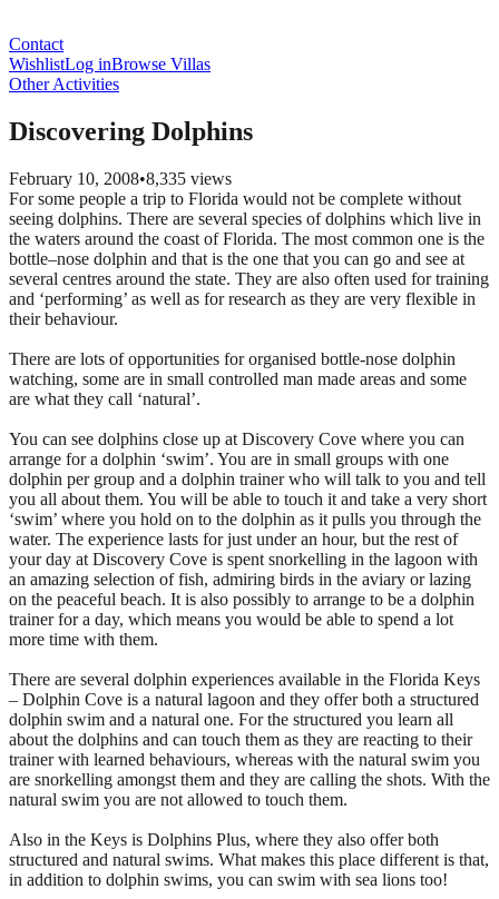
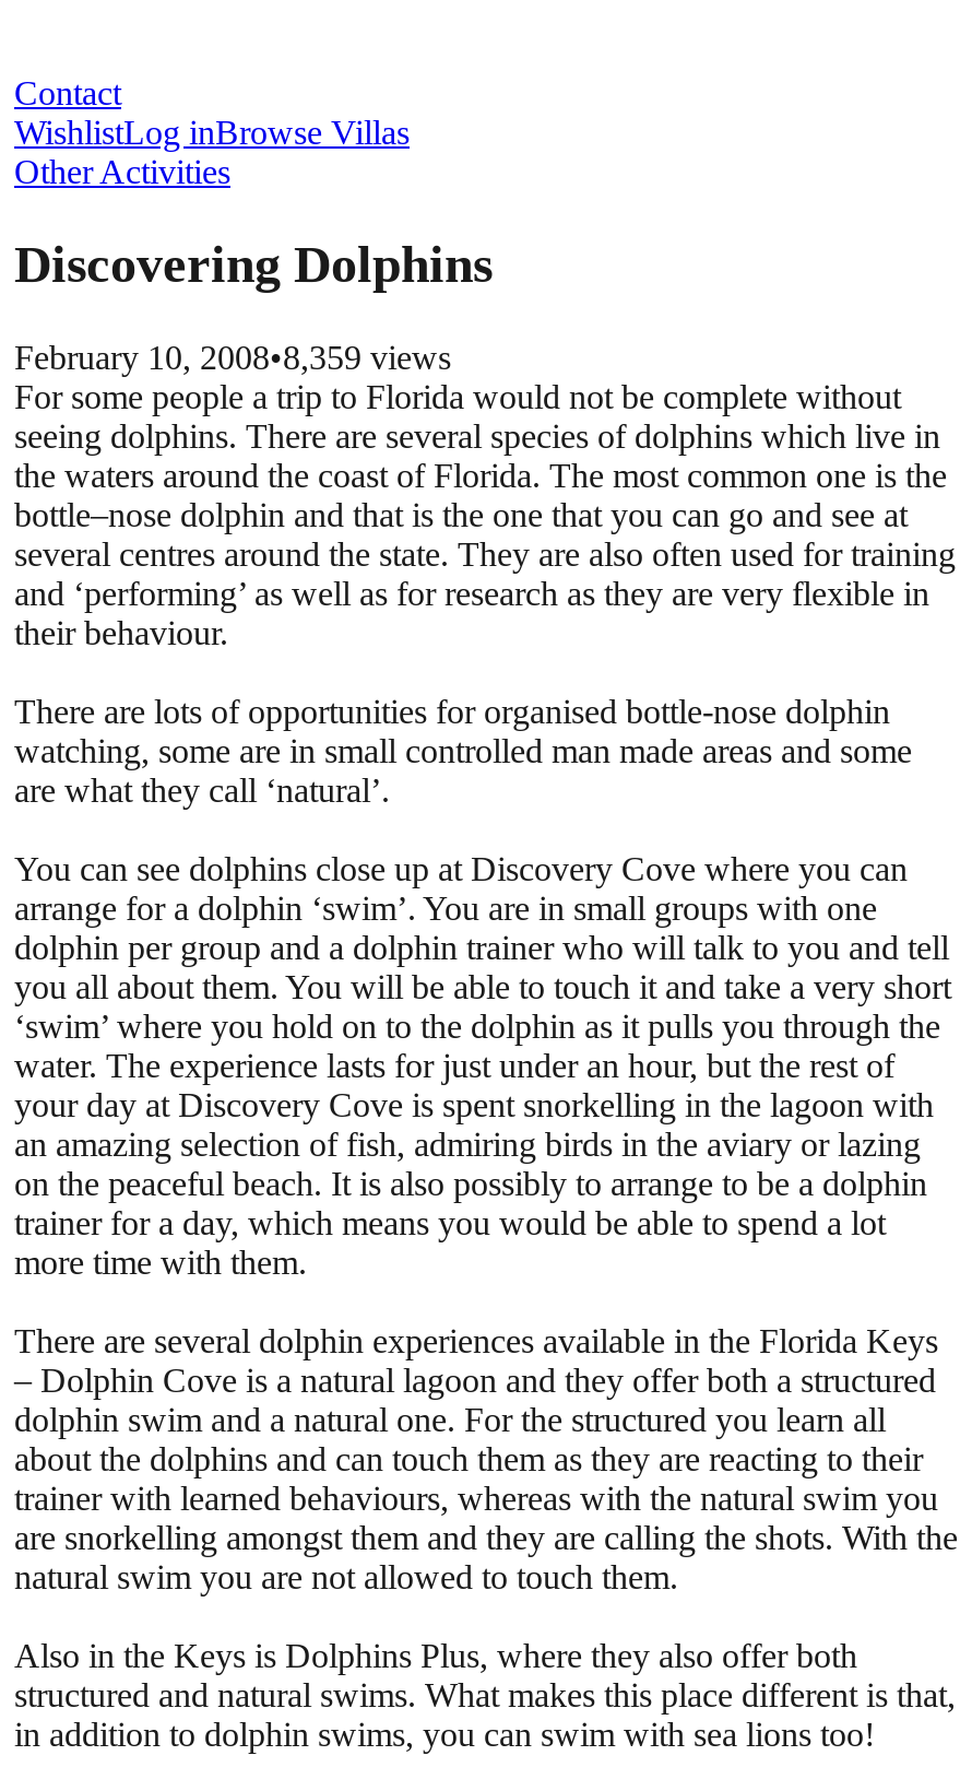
- February 10, 2008•8,335 views
+ February 10, 2008•8,359 views
